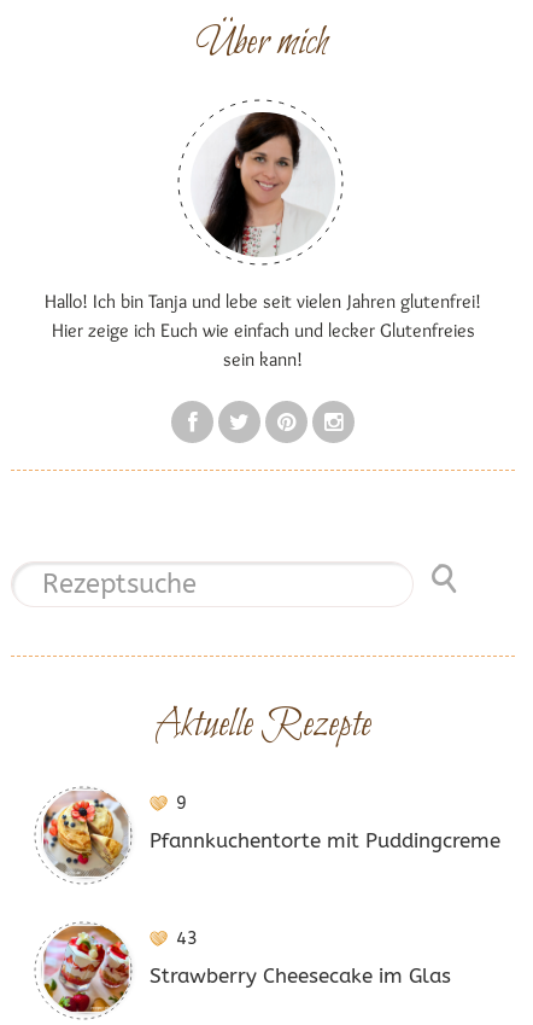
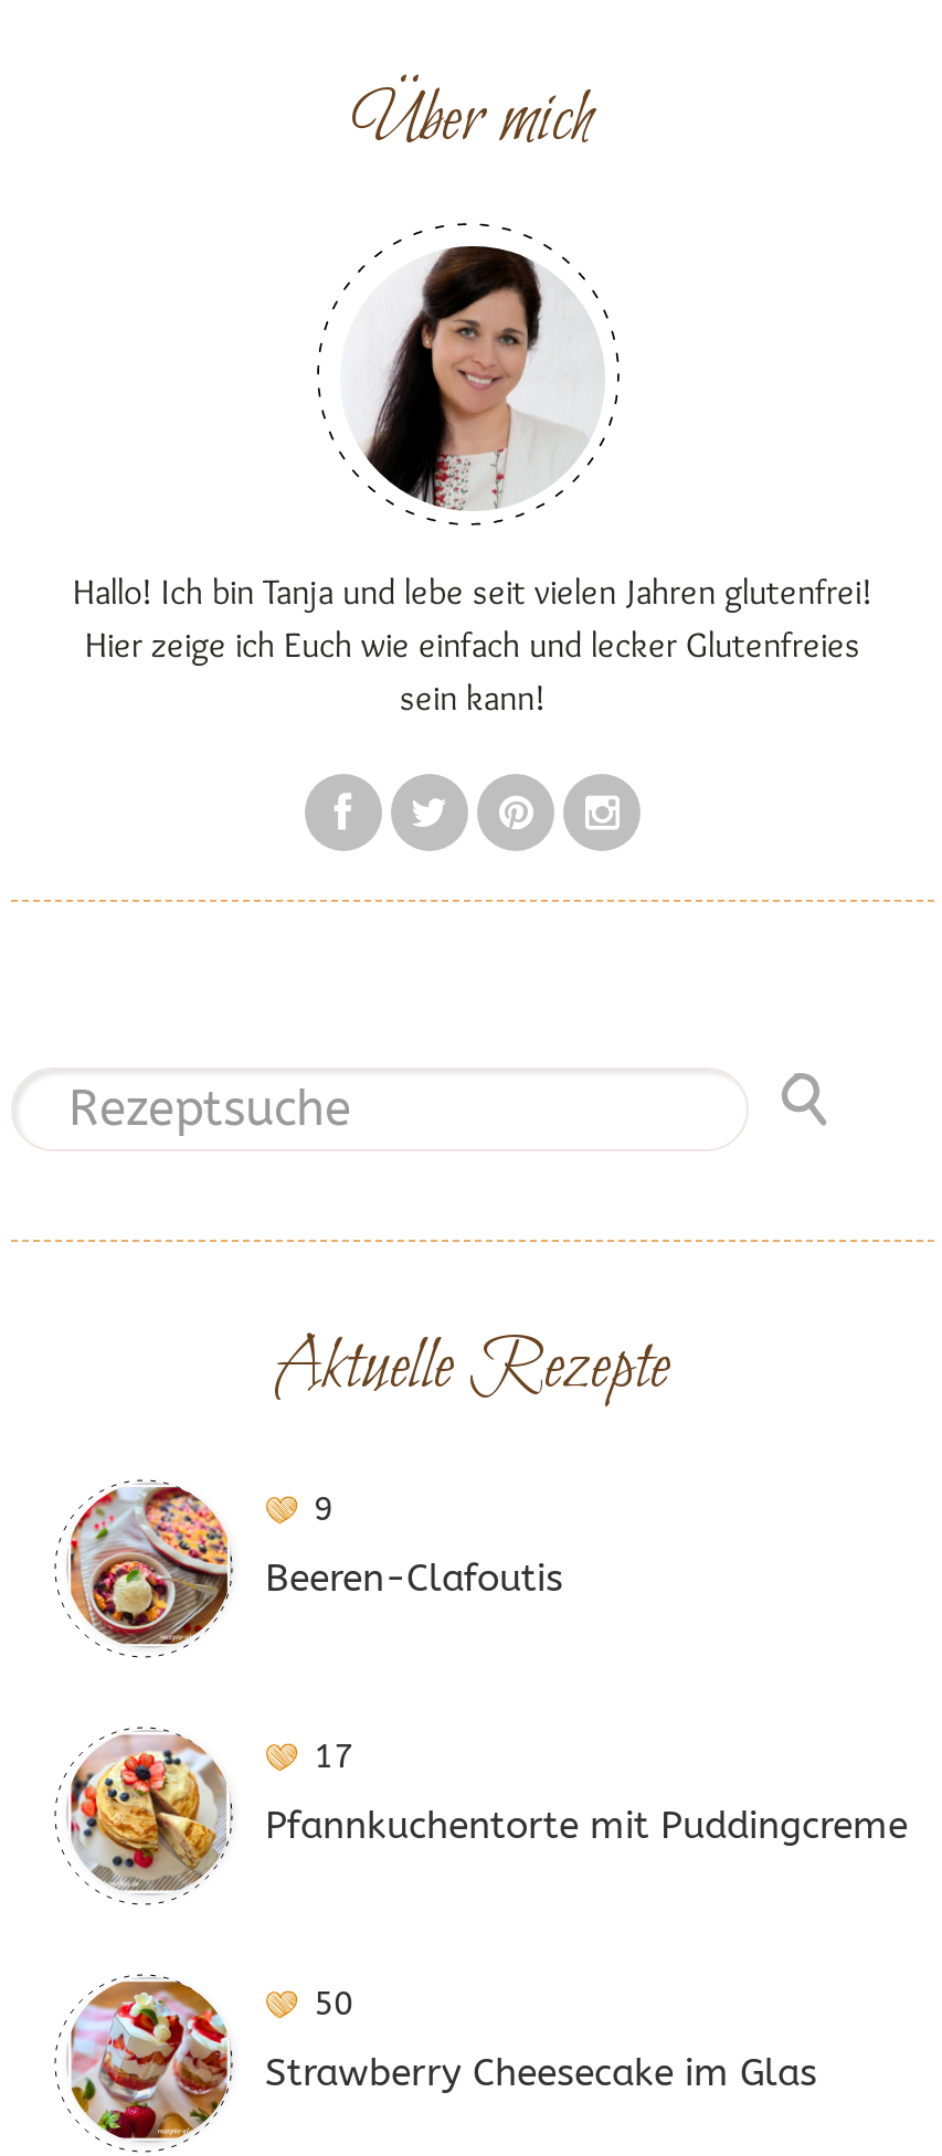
+ [image]
+ Beeren-Clafoutis

+ 17

- 43
+ 50
